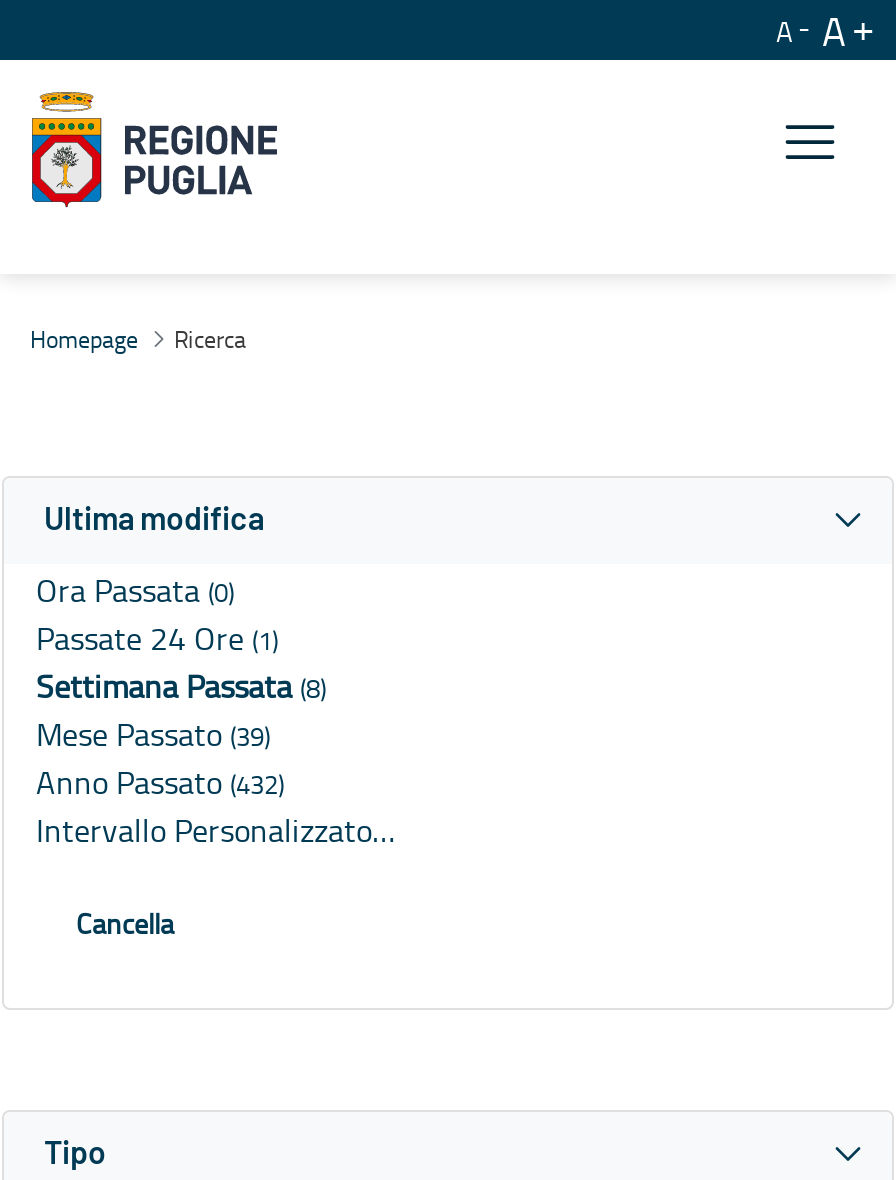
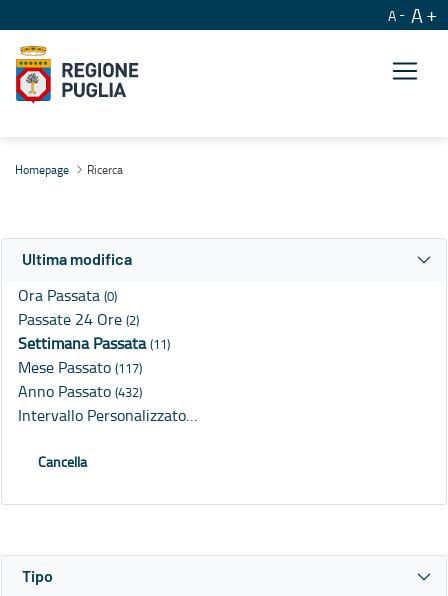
- Passate 24 Ore (1)
+ Passate 24 Ore (2)

- Settimana Passata (8)
+ Settimana Passata (11)

- Mese Passato (39)
+ Mese Passato (117)
